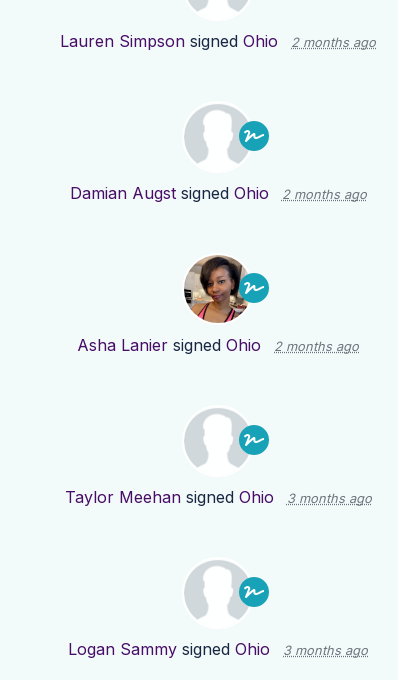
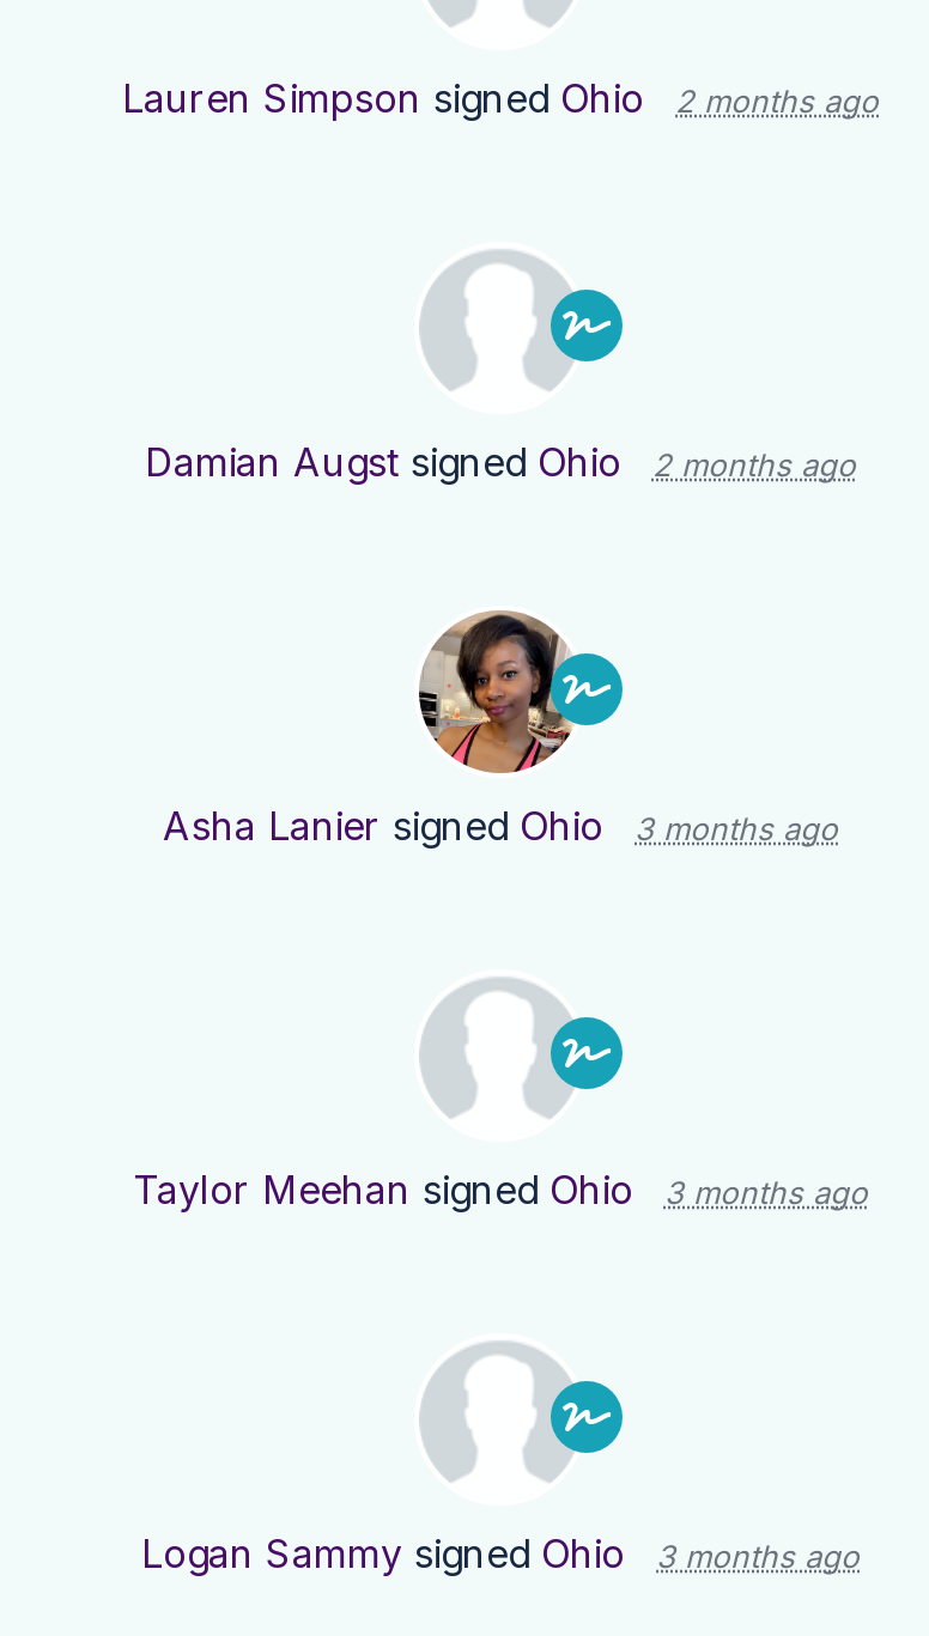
- Asha Lanier signed Ohio 2 months ago
+ Asha Lanier signed Ohio 3 months ago
